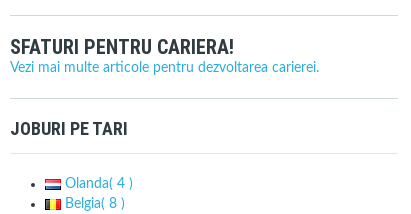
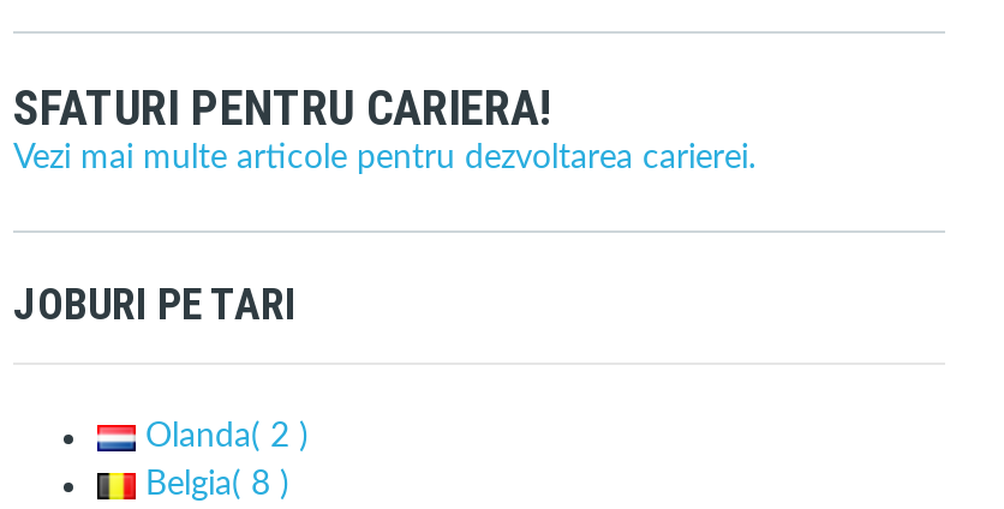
- Olanda( 4 )
+ Olanda( 2 )
